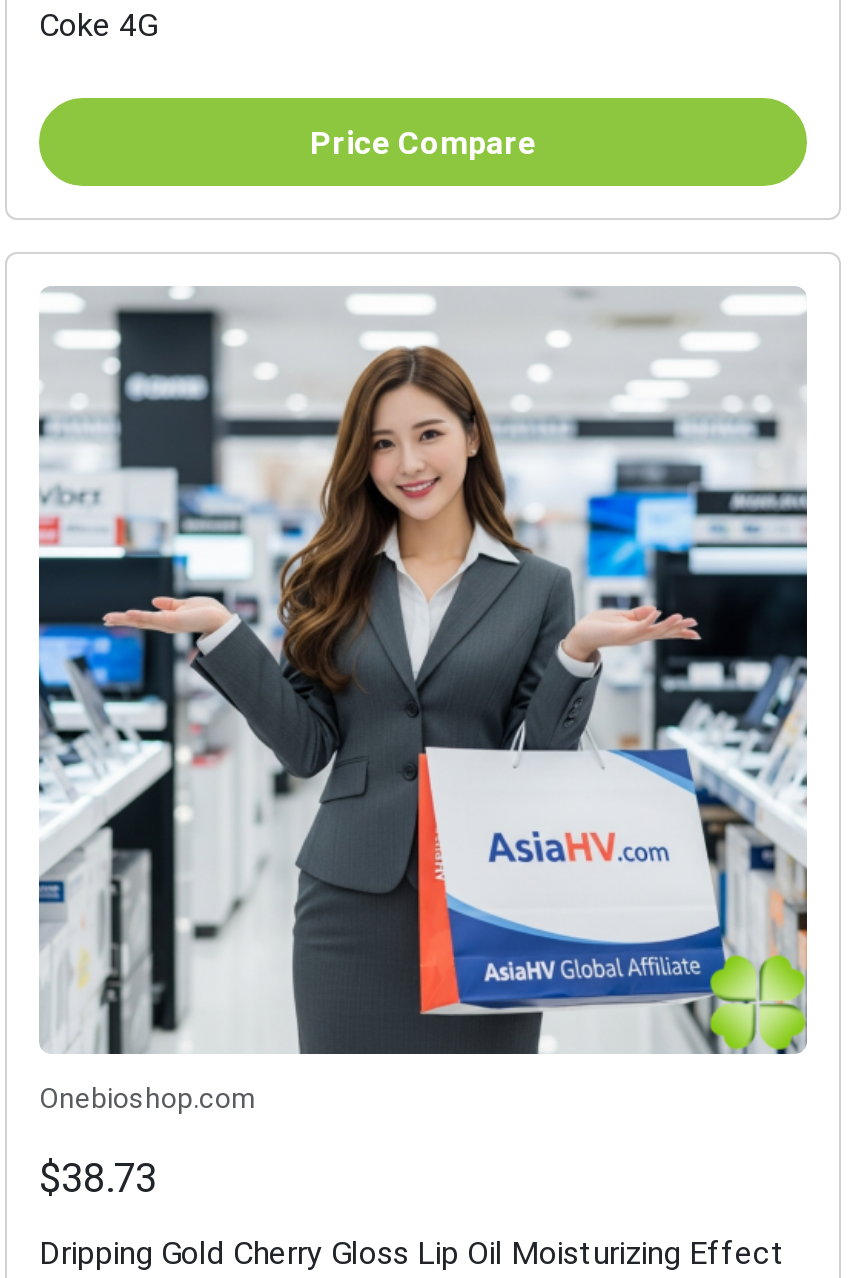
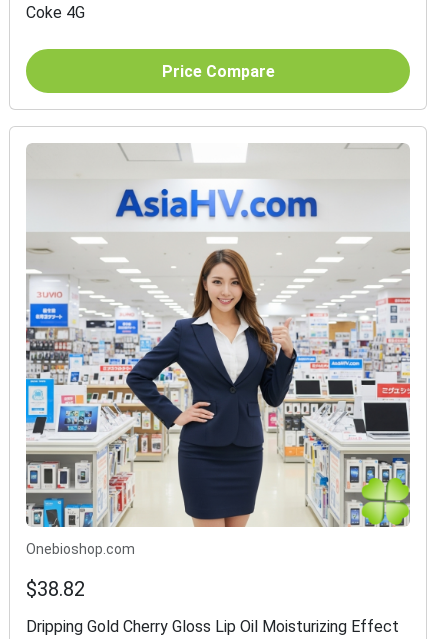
- [image]
+ [image]

- $38.73
+ $38.82
